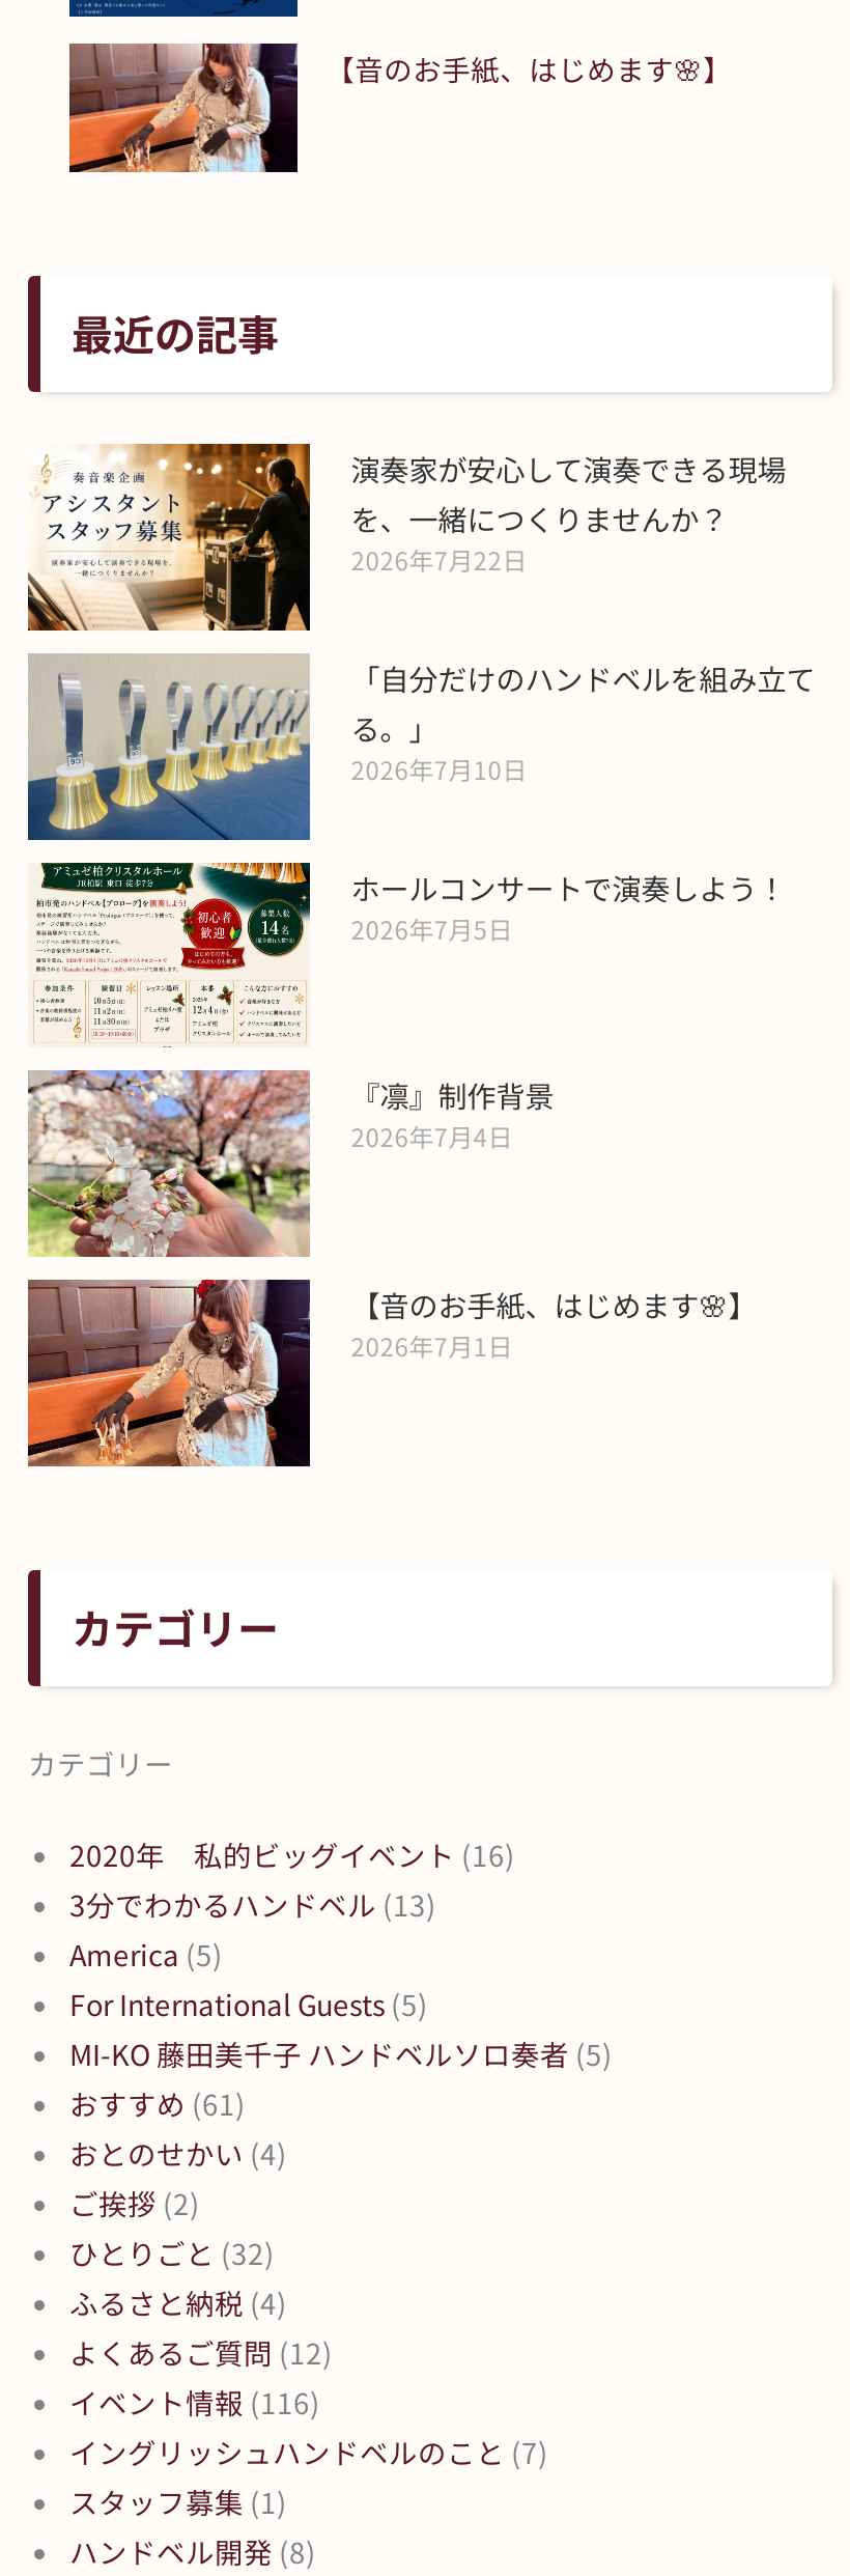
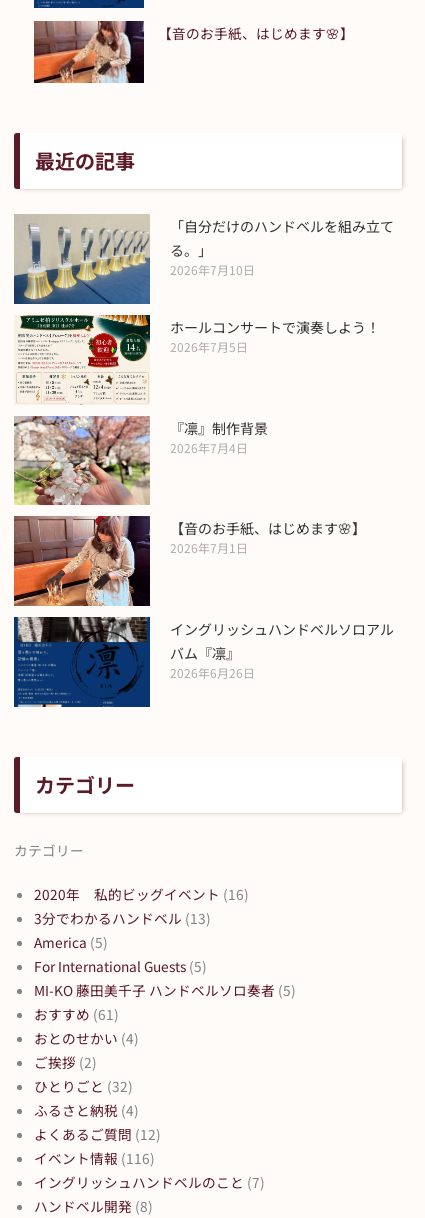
- [image]
- 演奏家が安心して演奏できる現場
- を、一緒につくりませんか？
- 2026年7月22日

moved up: [image] | 「自分だけのハンドベルを組み立て | る。」 | ... | 2026年7月4日 | 2026年7月1日

moved up: [image]

+ [image]
+ イングリッシュハンドベルソロアル
+ バム『凛』
+ 2026年6月26日

- スタッフ募集(1)
